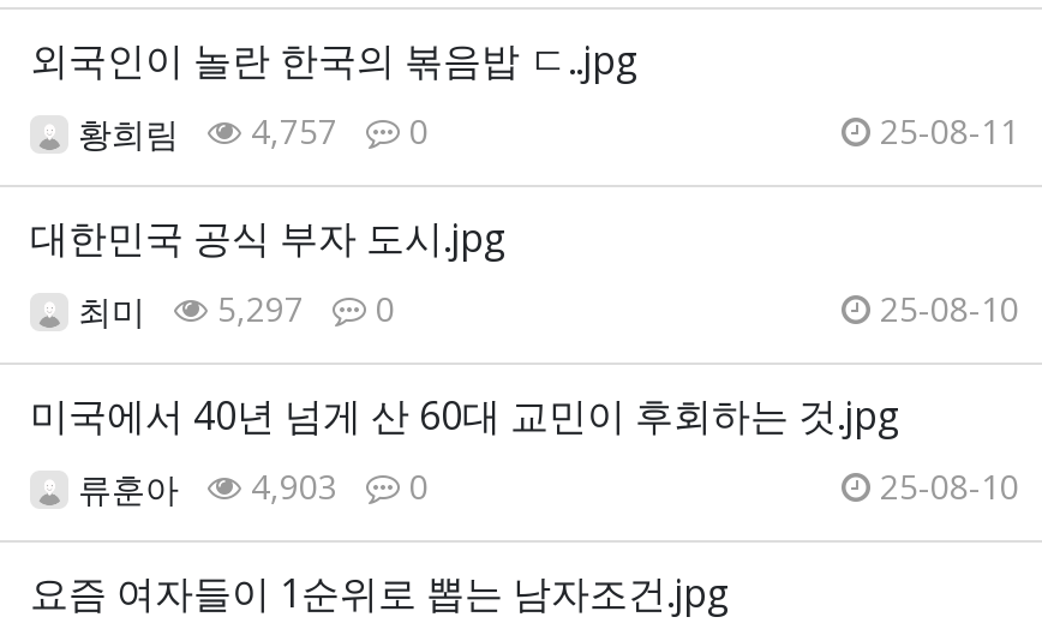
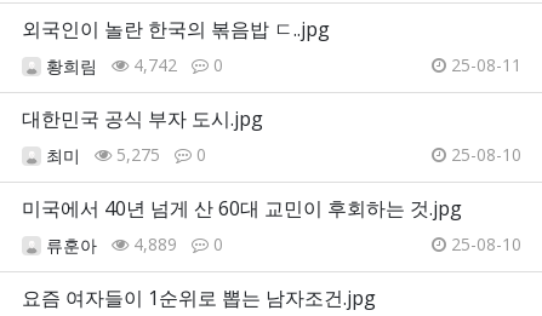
- 황희림 4,757 0
+ 황희림 4,742 0

- 최미 5,297 0
+ 최미 5,275 0

- 류훈아 4,903 0
+ 류훈아 4,889 0
